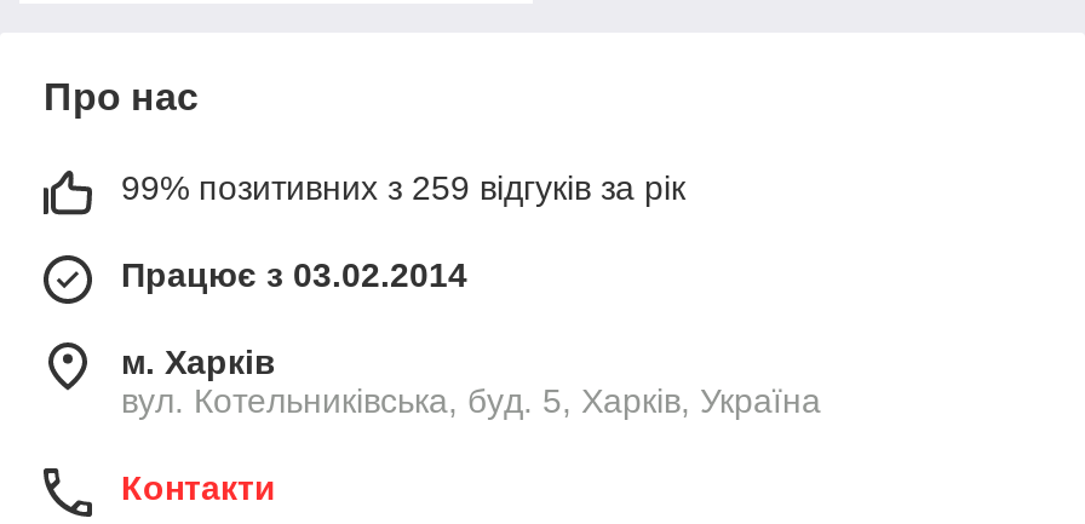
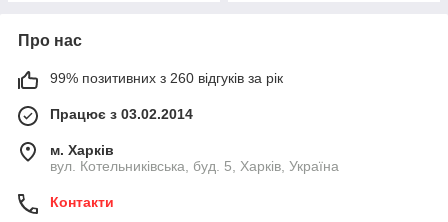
- 99% позитивних з 259 відгуків за рік
+ 99% позитивних з 260 відгуків за рік
